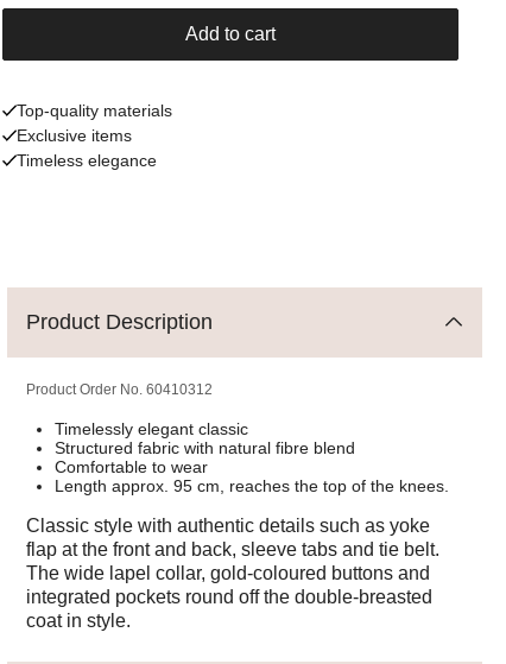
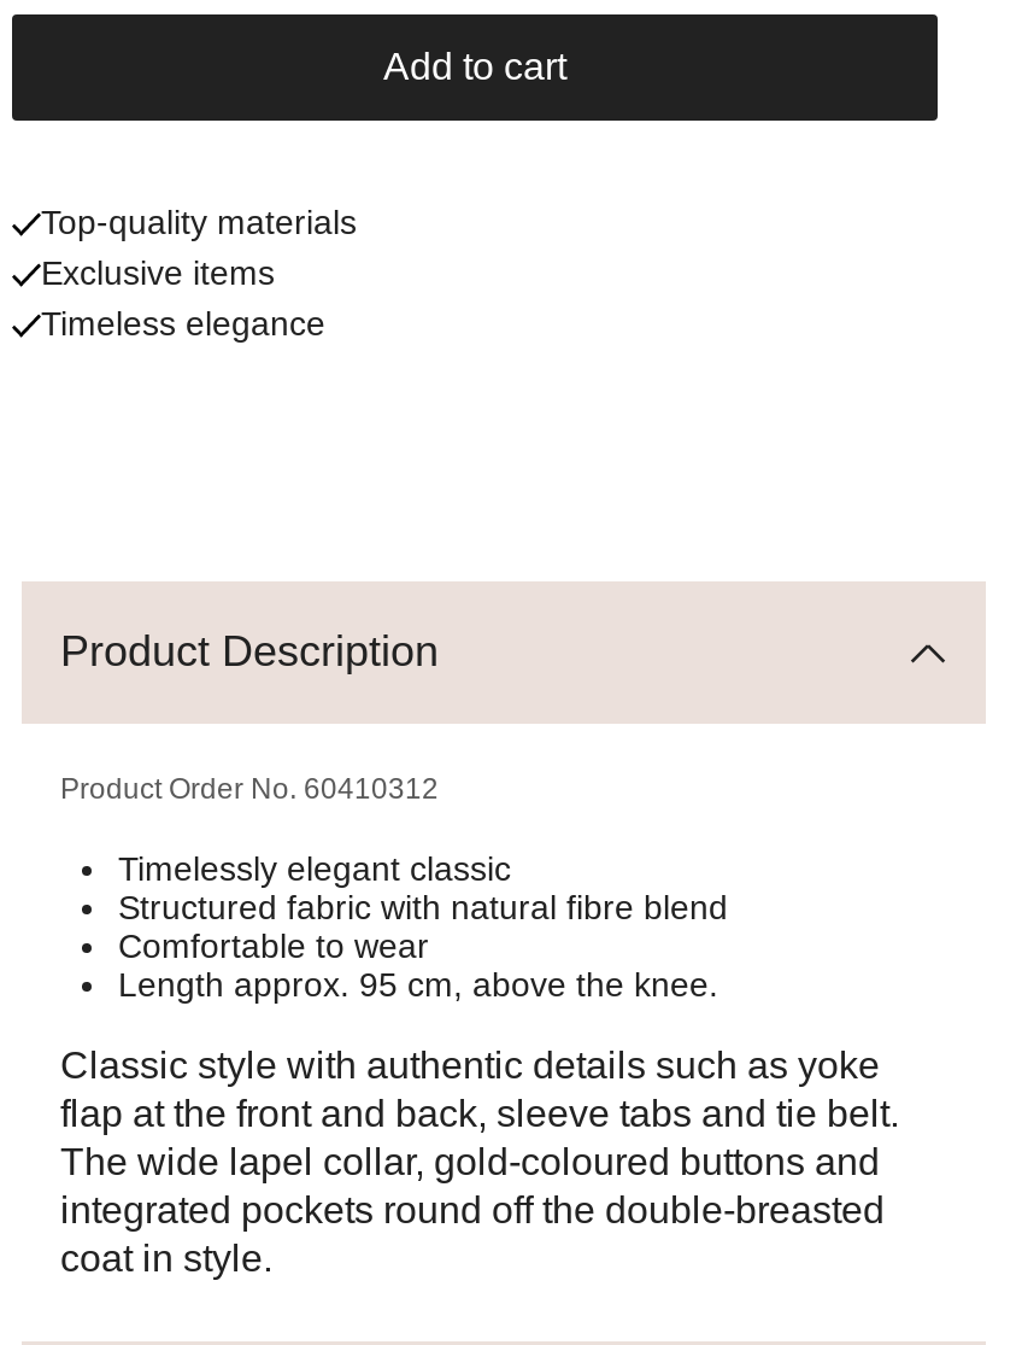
- Length approx. 95 cm, reaches the top of the knees.
+ Length approx. 95 cm, above the knee.
